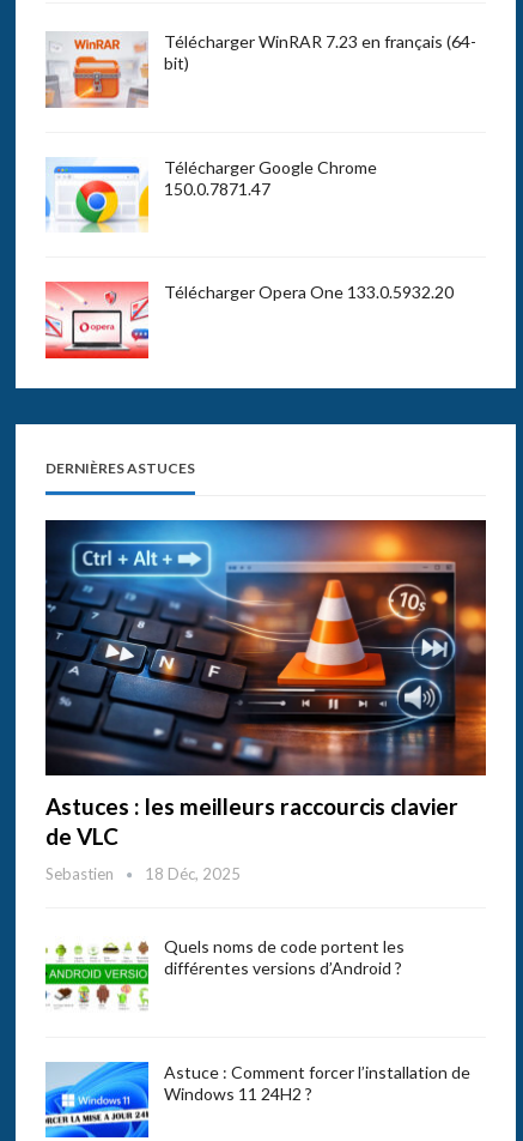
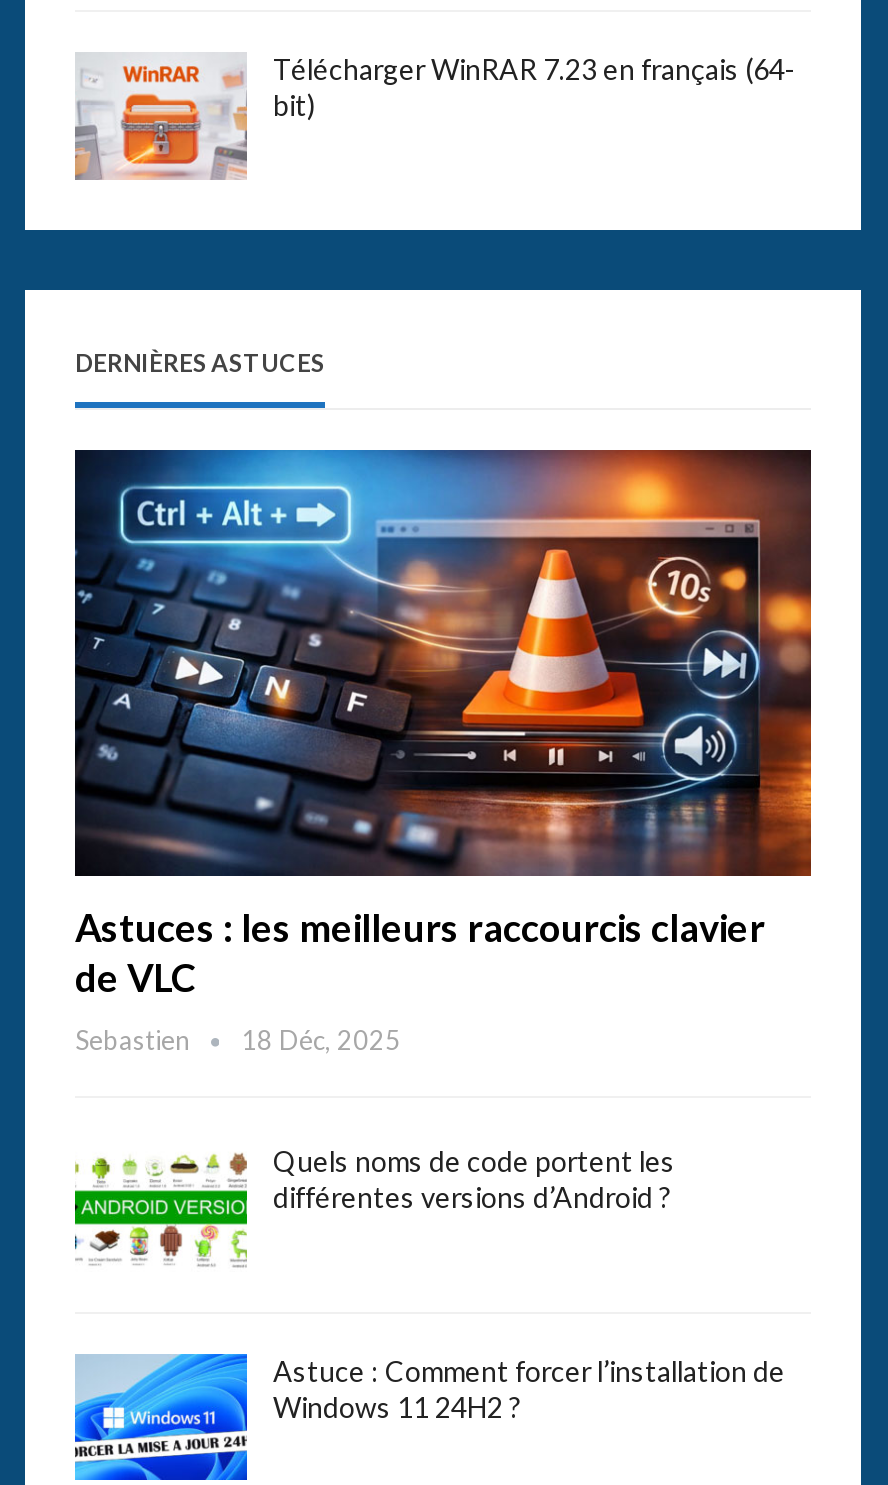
- [image]
- Télécharger Google Chrome
- 150.0.7871.47

- [image]
- Télécharger Opera One 133.0.5932.20
